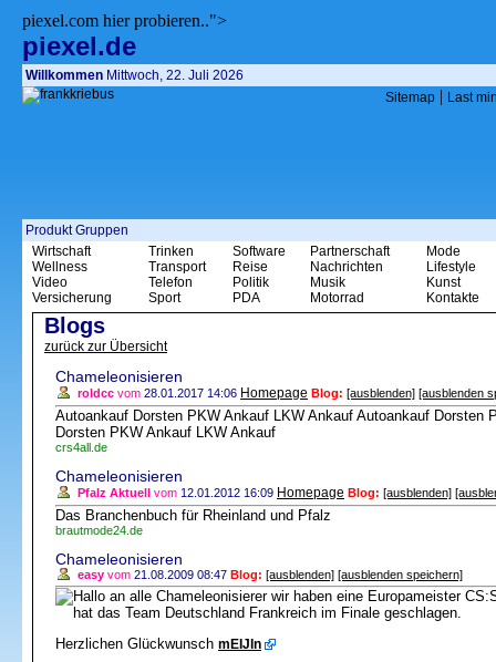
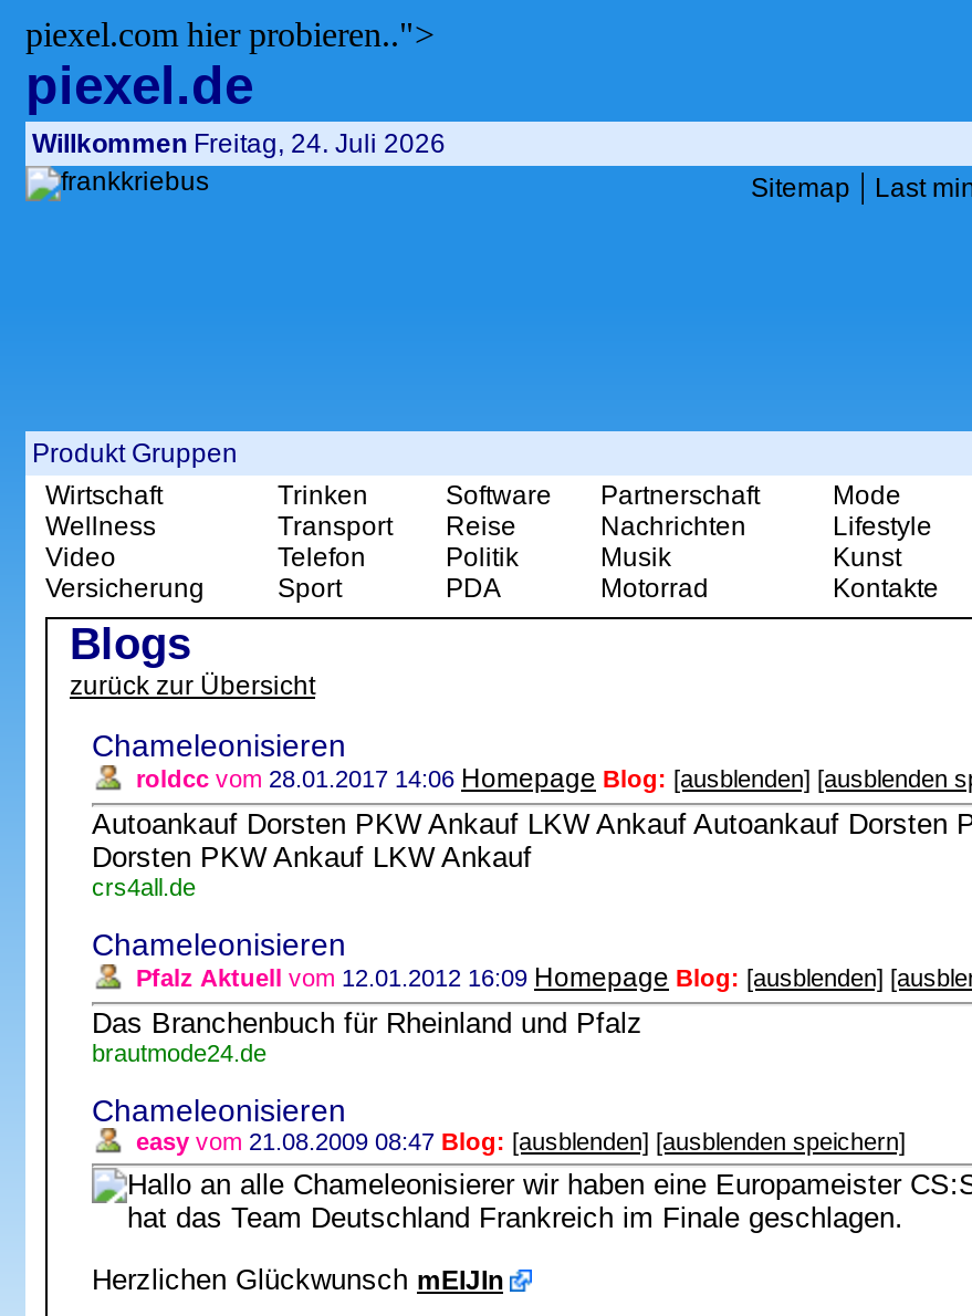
- Willkommen Mittwoch, 22. Juli 2026
+ Willkommen Freitag, 24. Juli 2026
